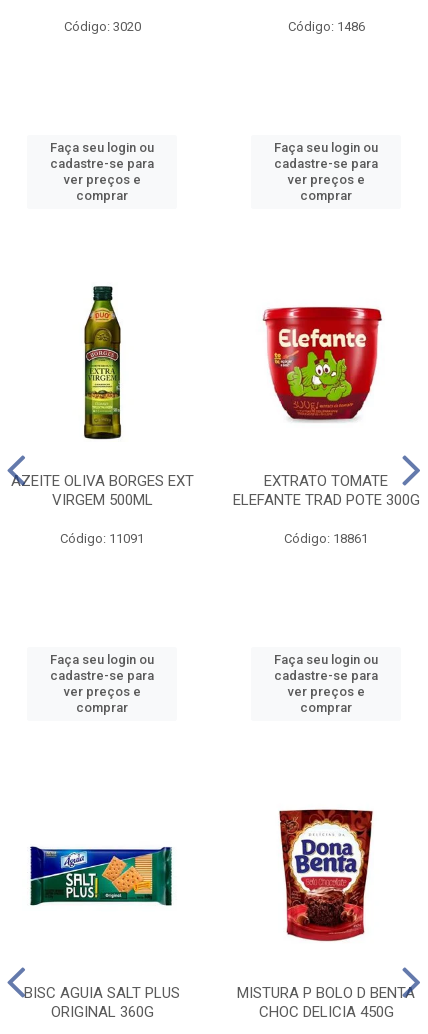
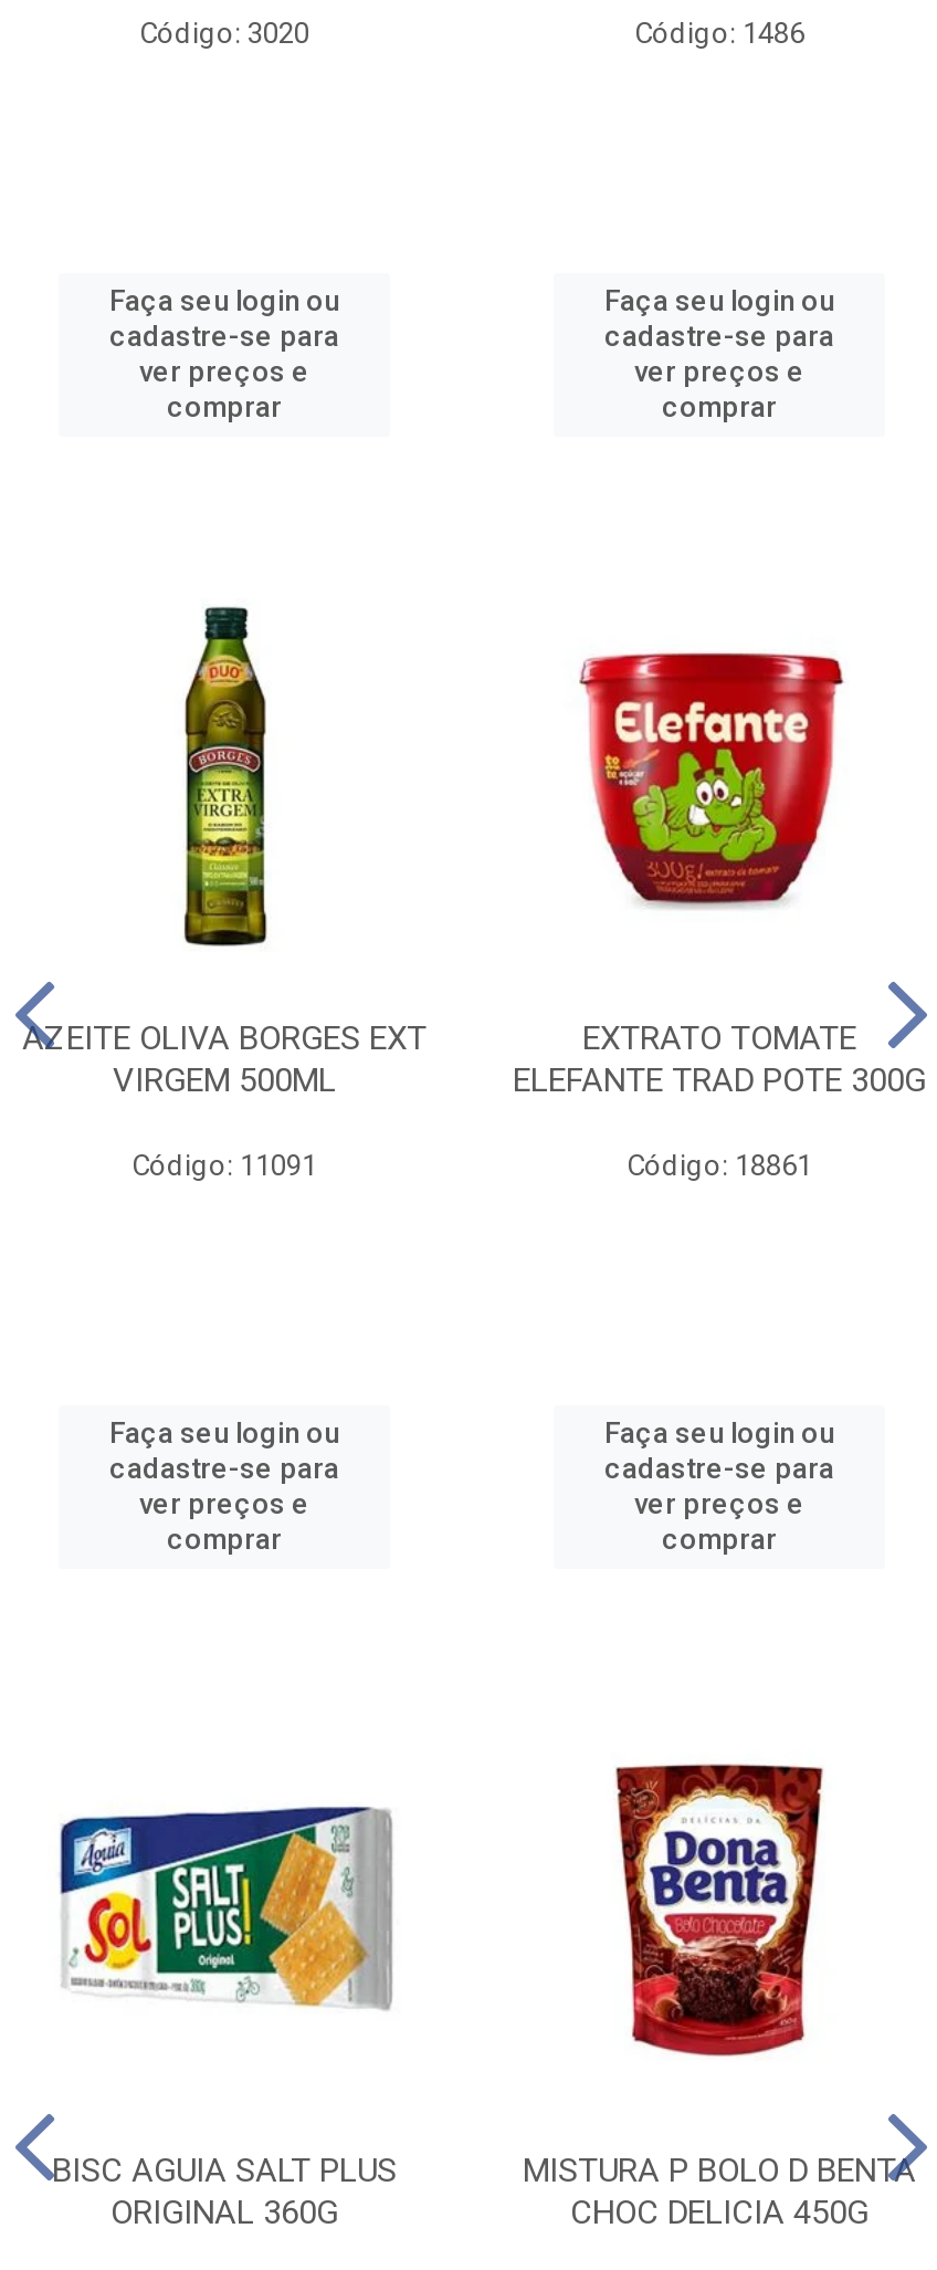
- [image]
+ [image]
